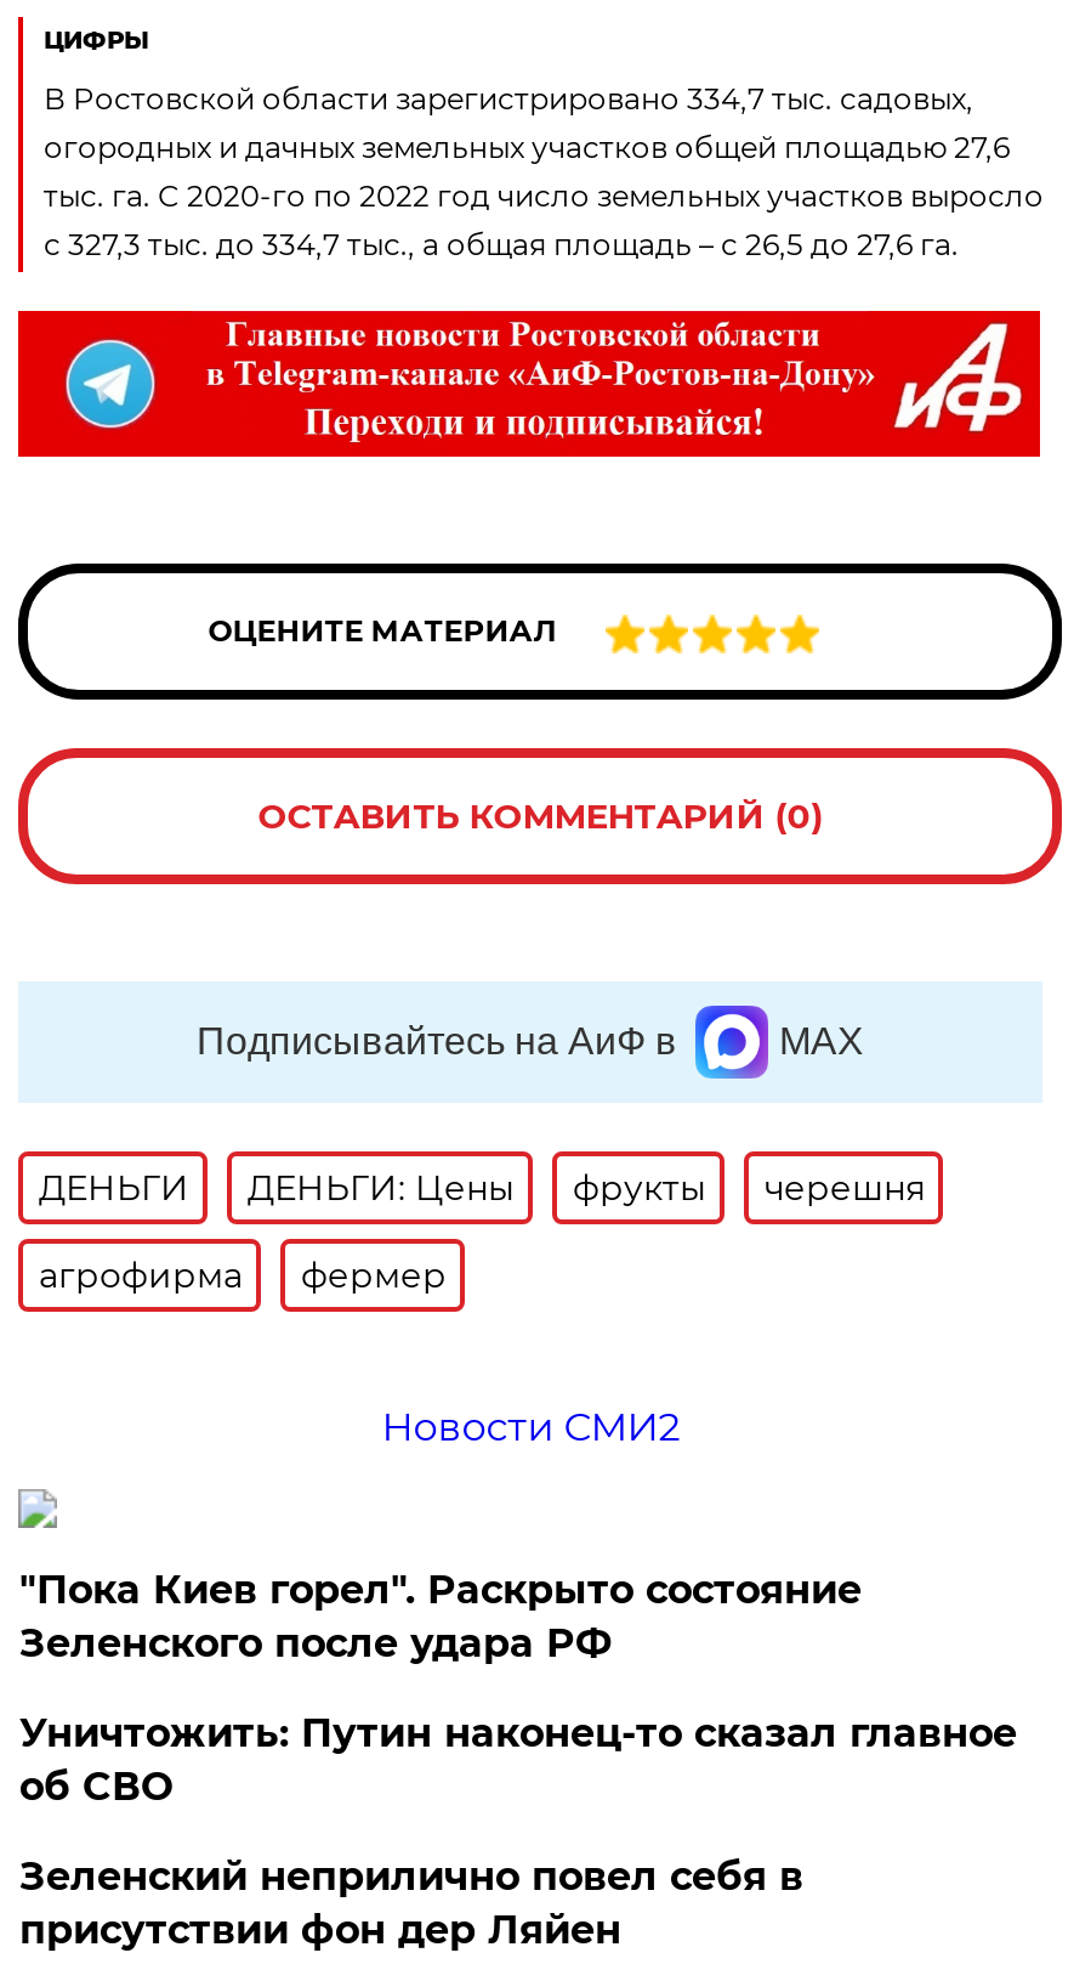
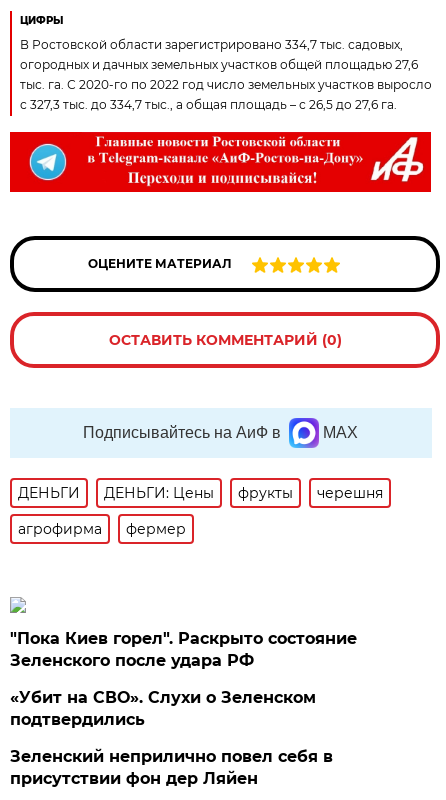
- Новости СМИ2

- Уничтожить: Путин наконец-то сказал главное
- об СВО
+ «Убит на СВО». Слухи о Зеленском
+ подтвердились
